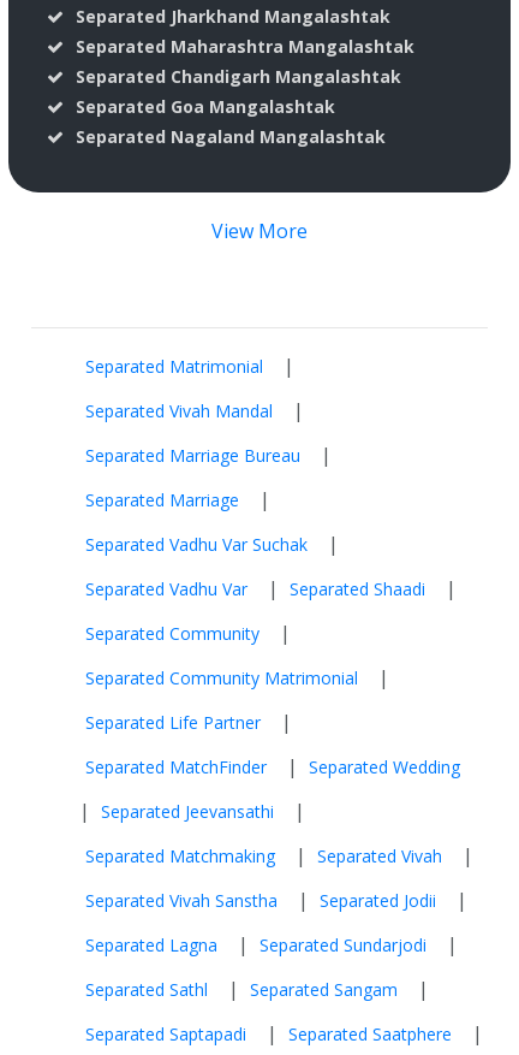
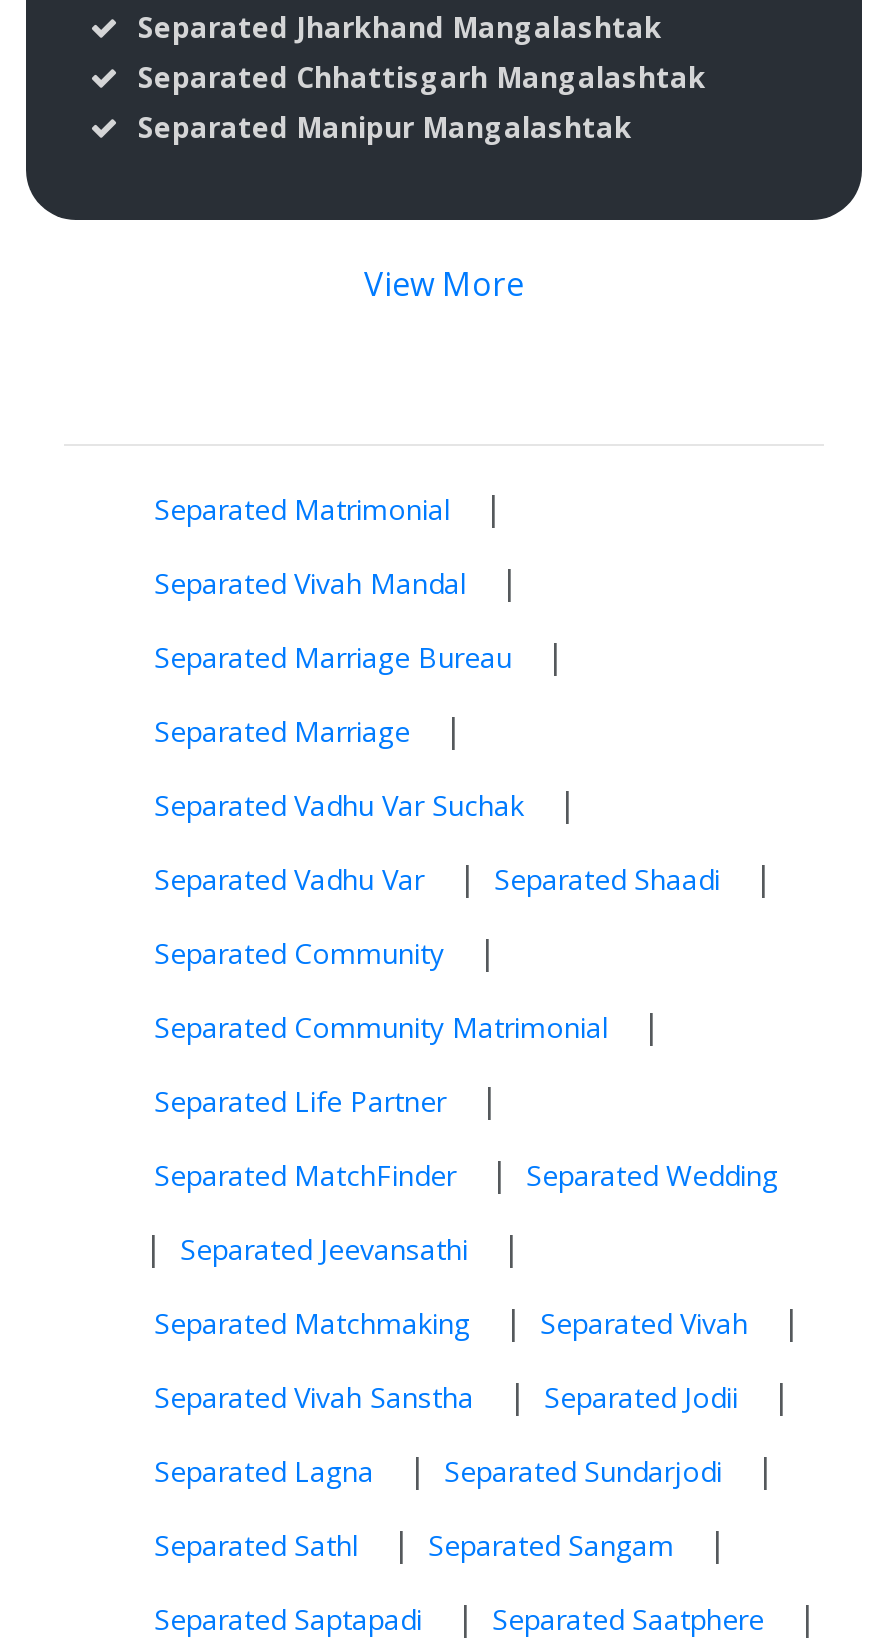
- Separated Maharashtra Mangalashtak
- Separated Chandigarh Mangalashtak
- Separated Goa Mangalashtak
- Separated Nagaland Mangalashtak
+ Separated Chhattisgarh Mangalashtak
+ Separated Manipur Mangalashtak
